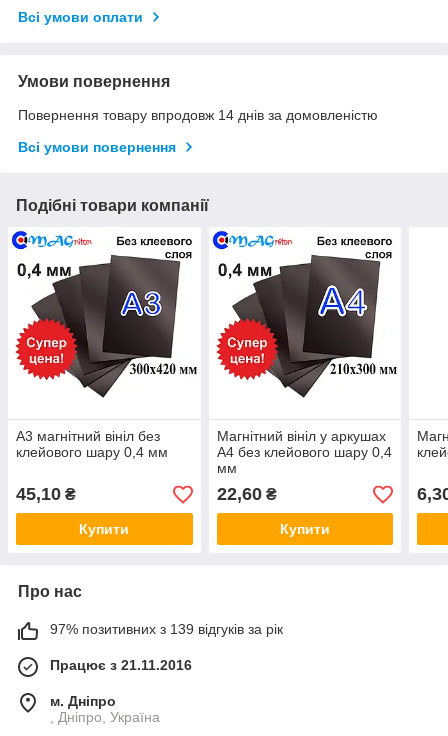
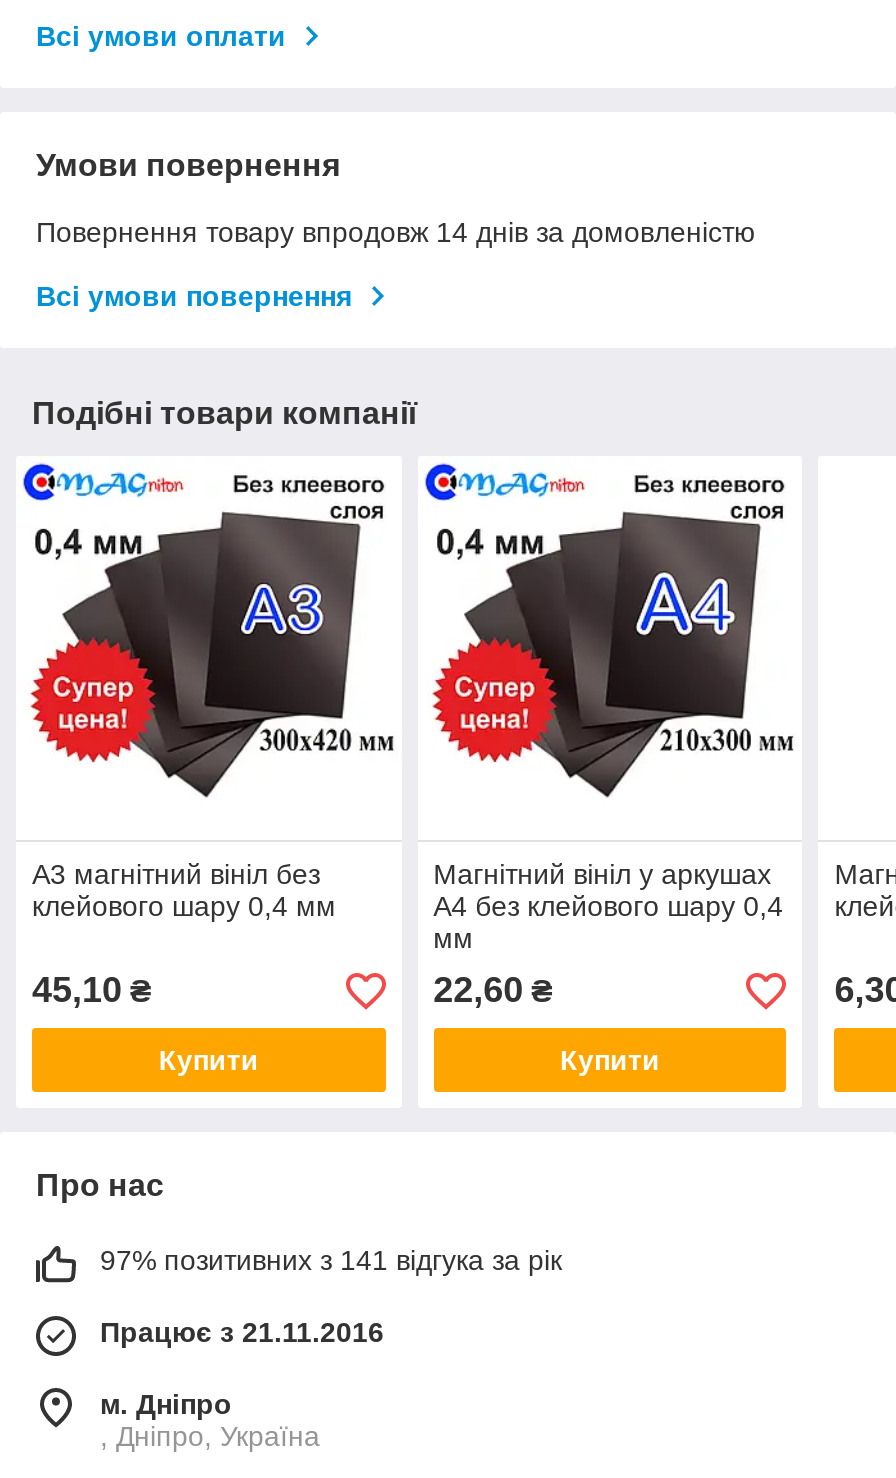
- 97% позитивних з 139 відгуків за рік
+ 97% позитивних з 141 відгука за рік
